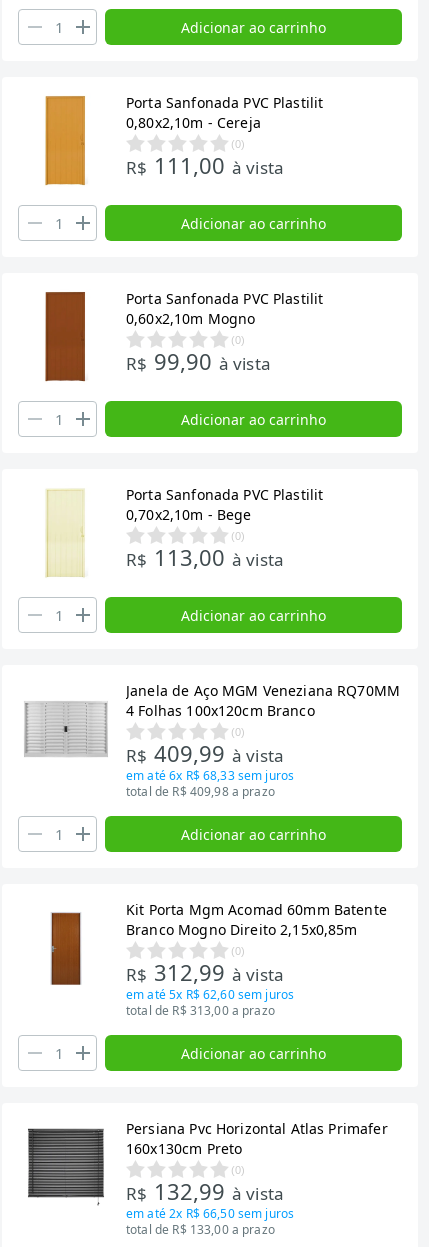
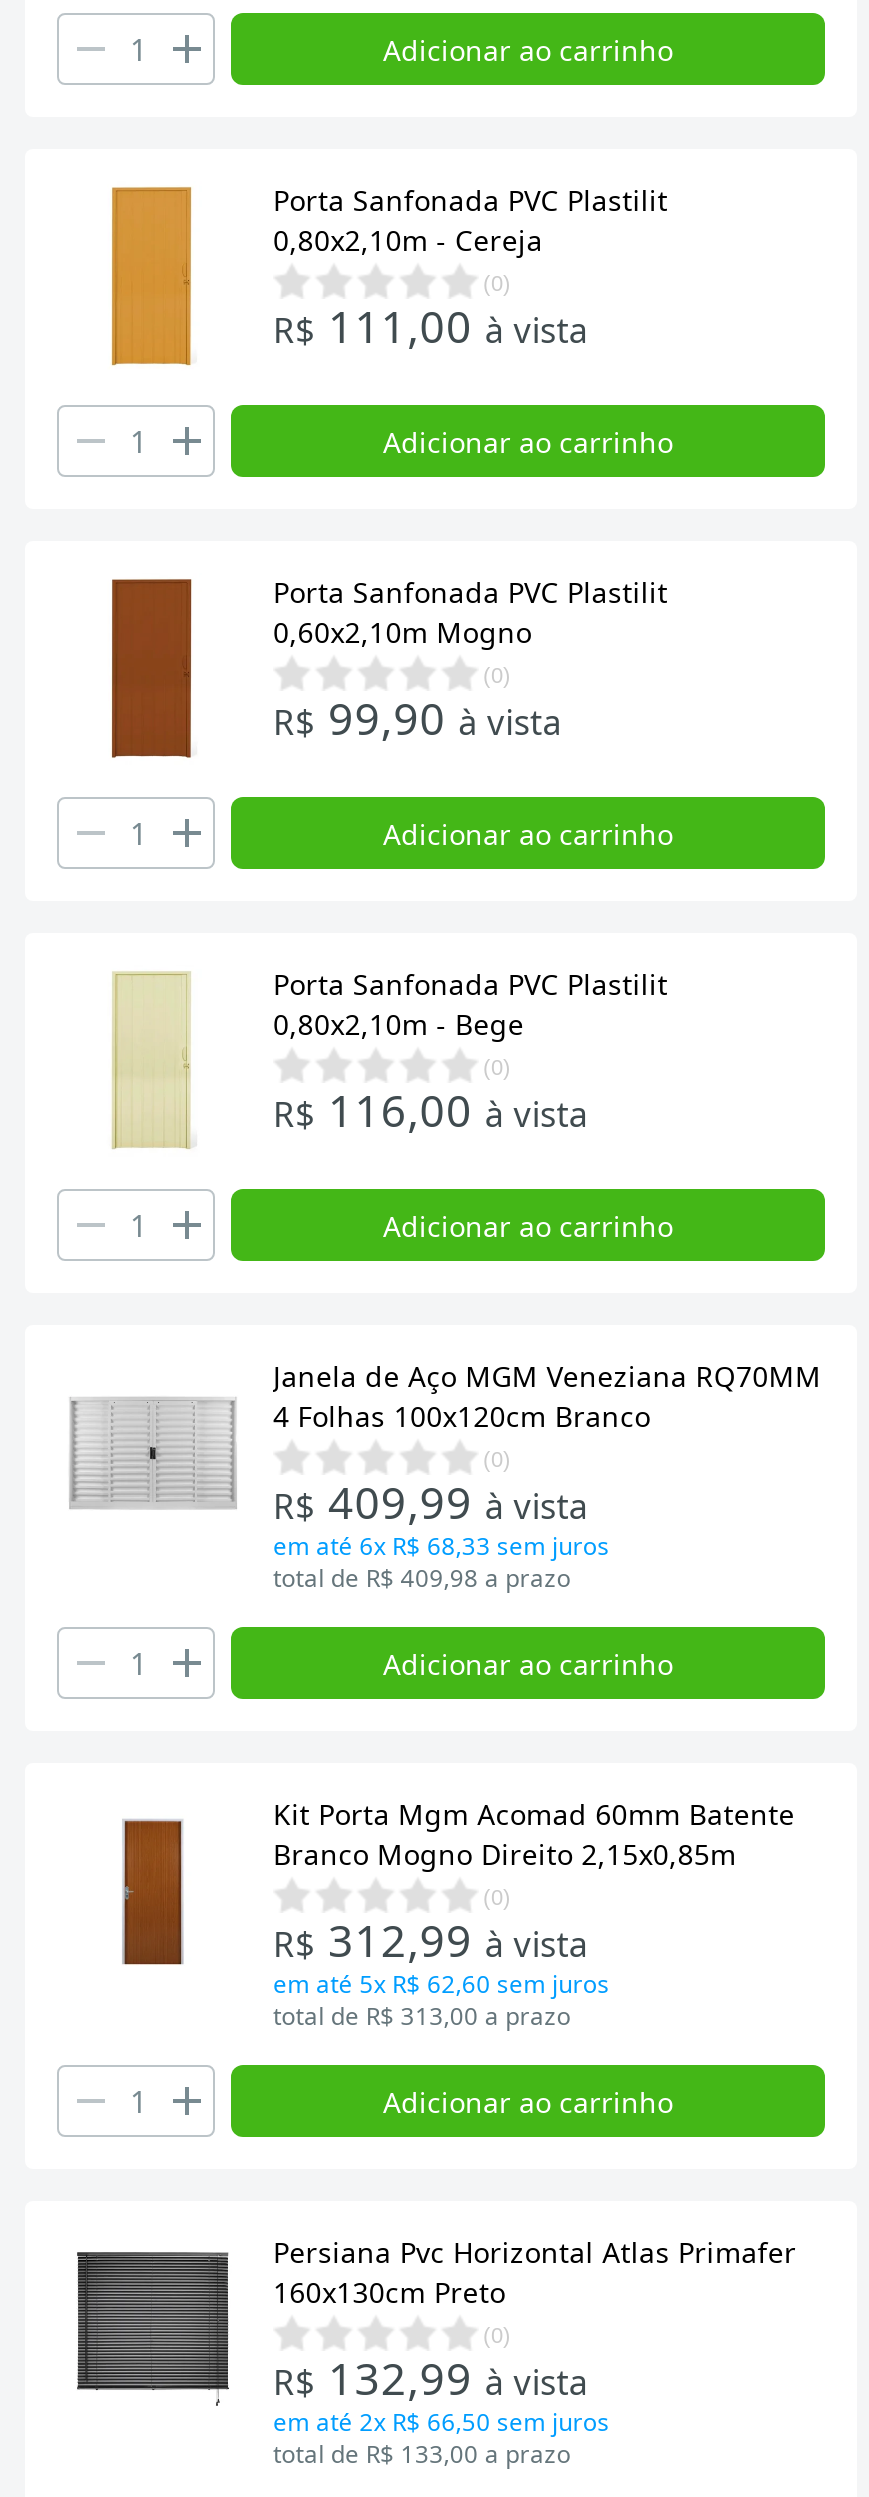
- 0,70x2,10m - Bege
+ 0,80x2,10m - Bege

- R$113,00 à vista
+ R$116,00 à vista
